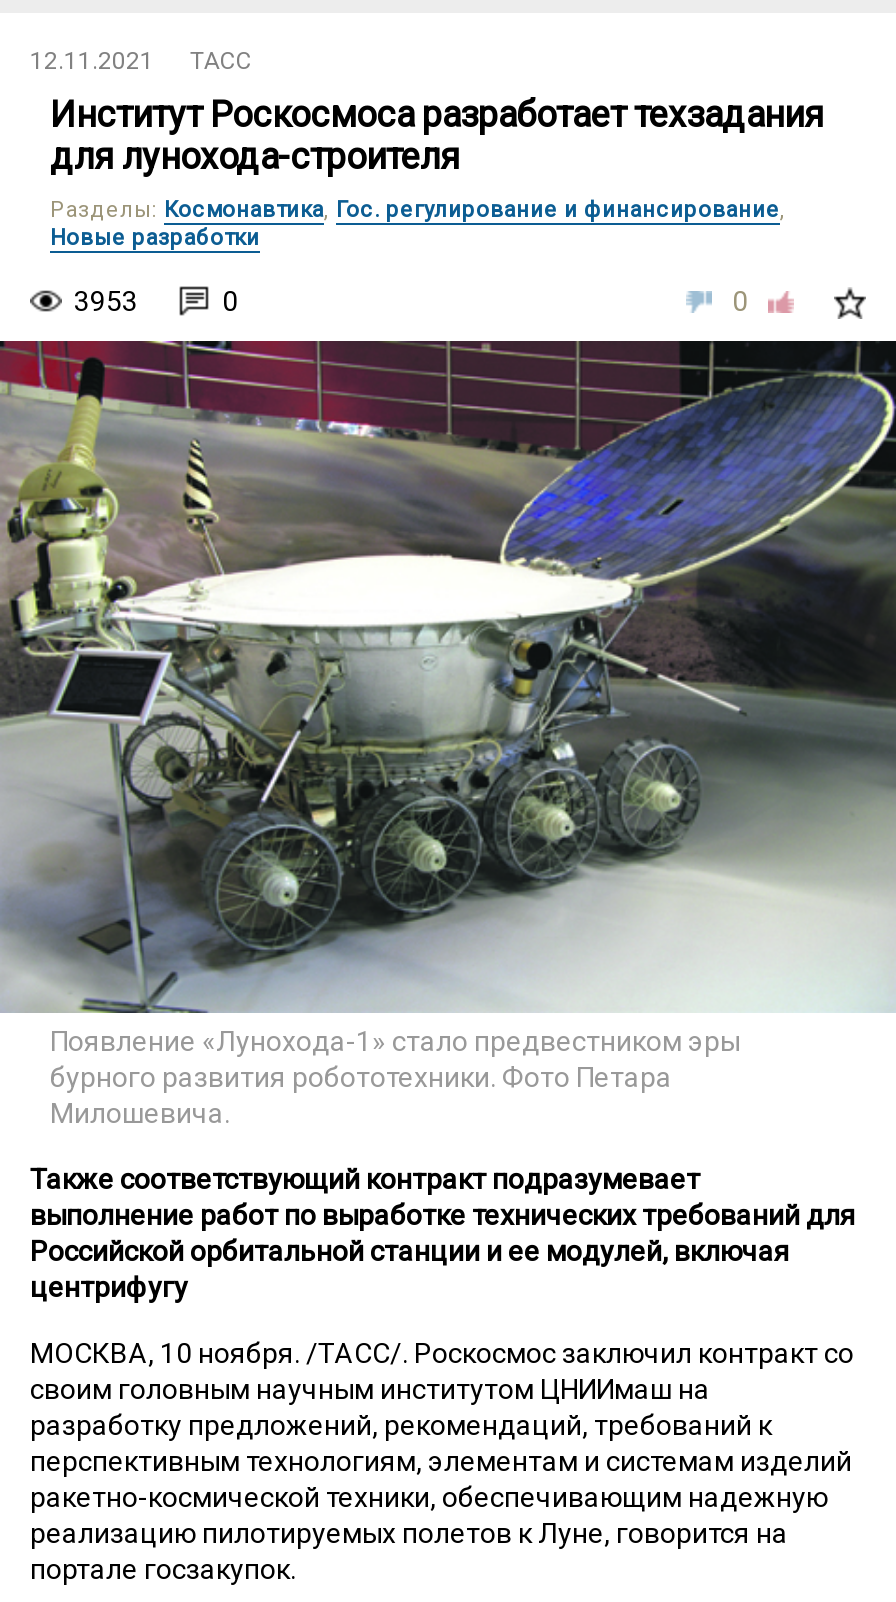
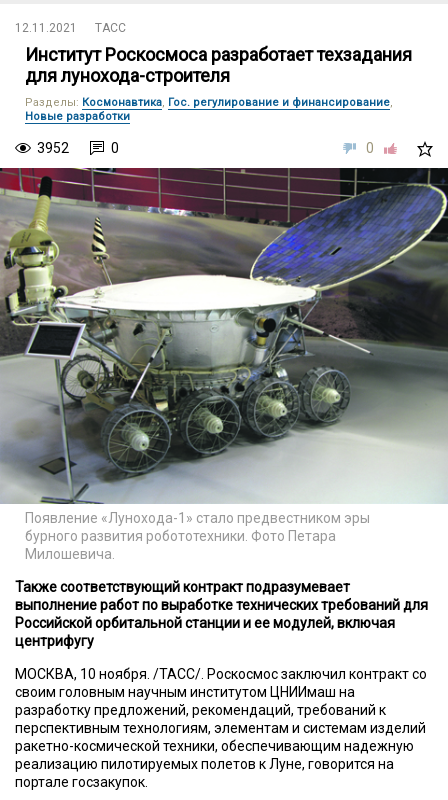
- 3953
+ 3952
